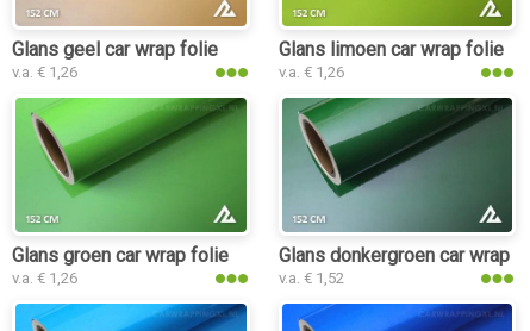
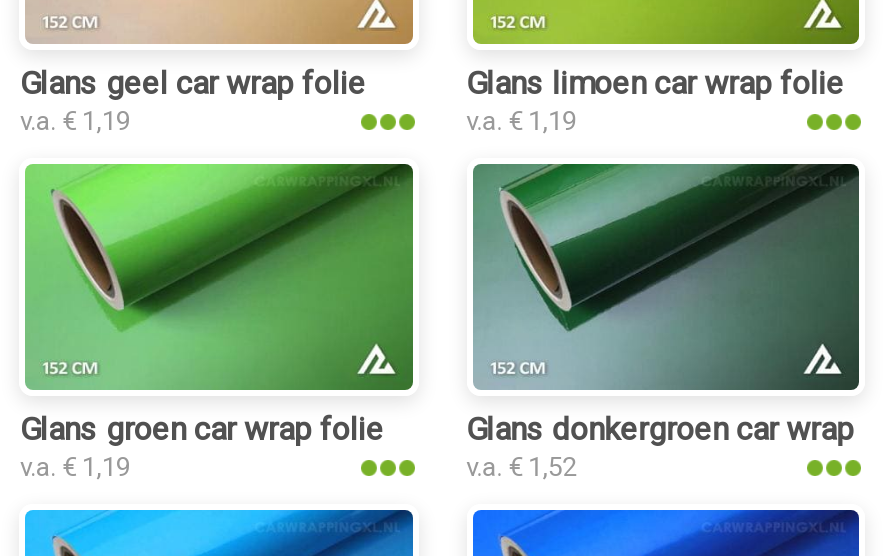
- v.a. € 1,26
+ v.a. € 1,19

- v.a. € 1,26
+ v.a. € 1,19

- v.a. € 1,26
+ v.a. € 1,19
